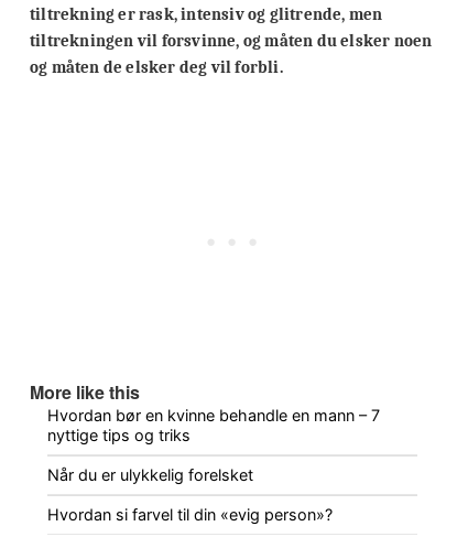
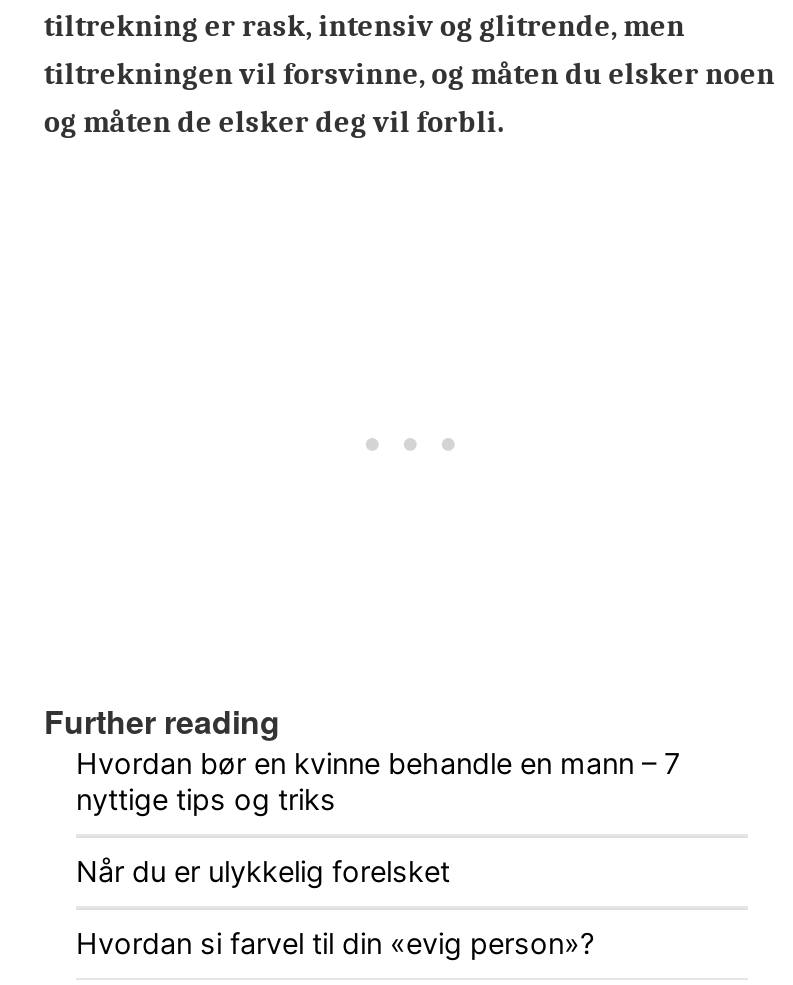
- More like this
+ Further reading
